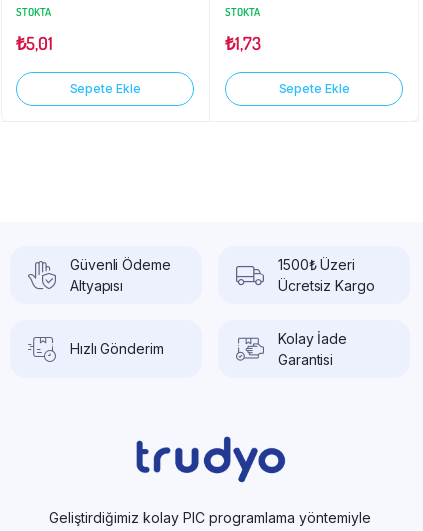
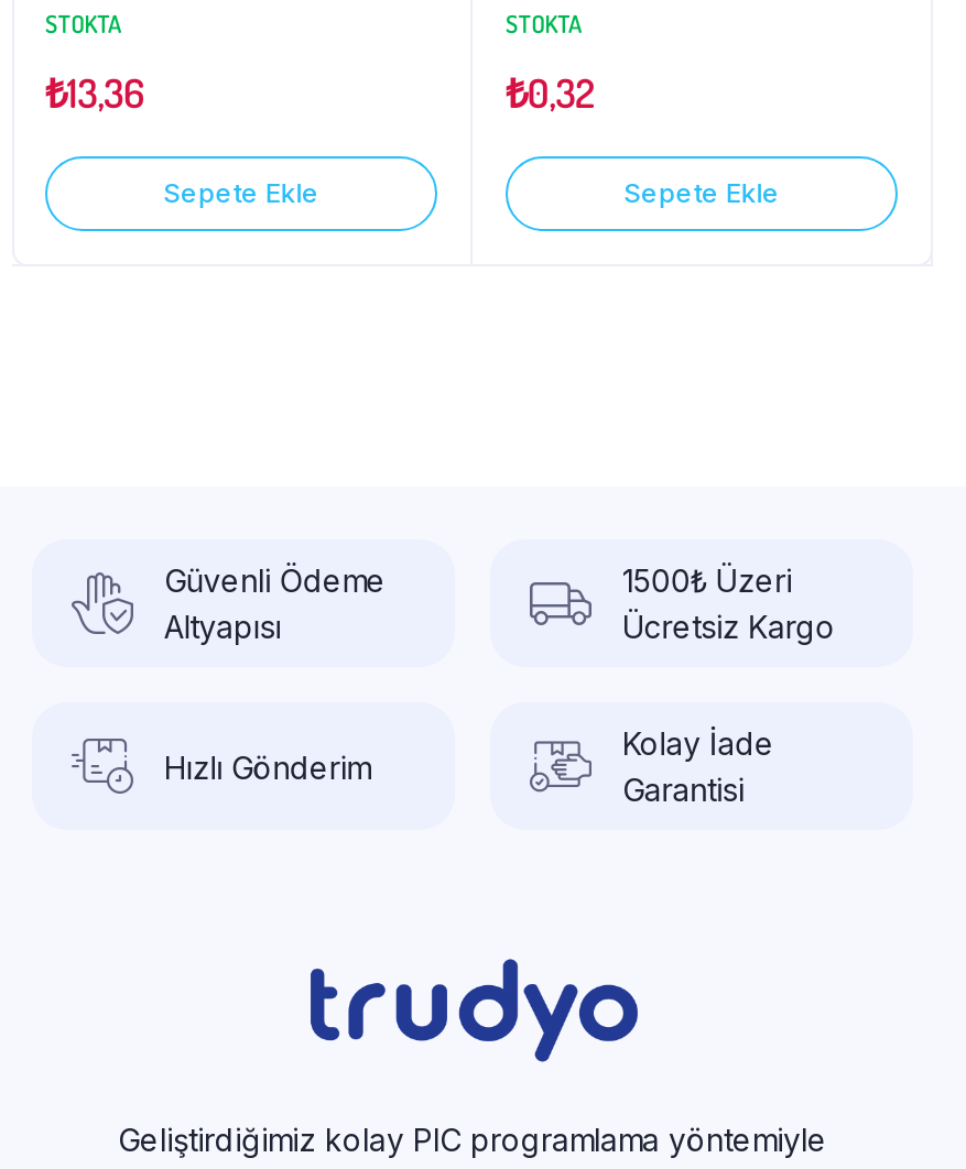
- ₺5,01
+ ₺13,36

- ₺1,73
+ ₺0,32
